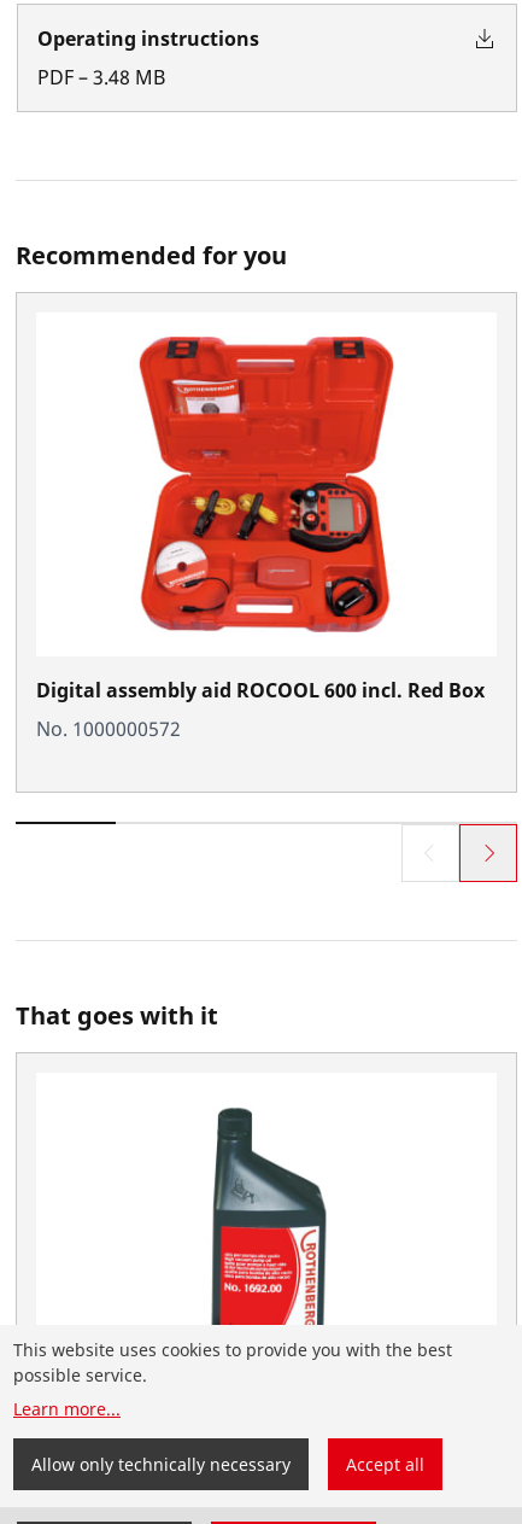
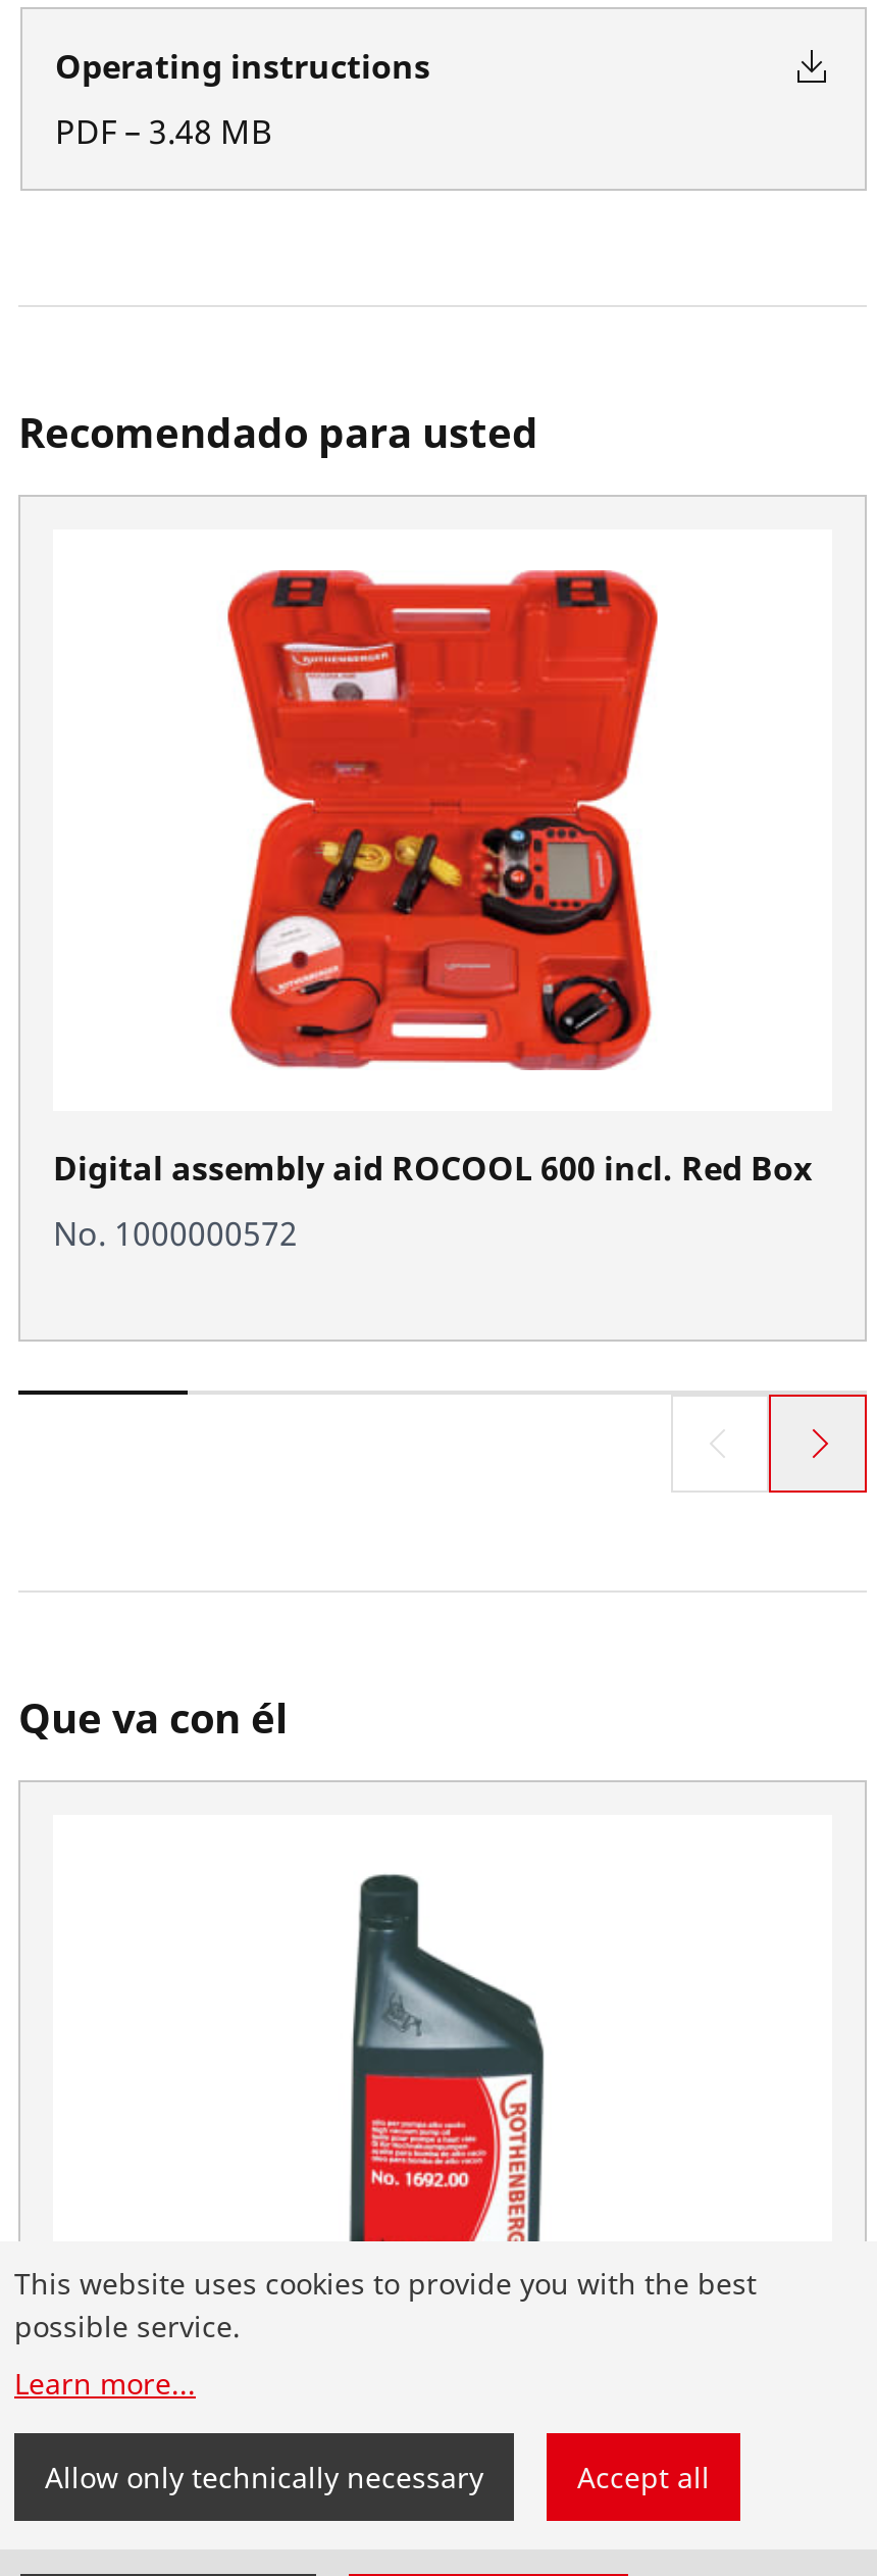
- Recommended for you
+ Recomendado para usted

- That goes with it
+ Que va con él
